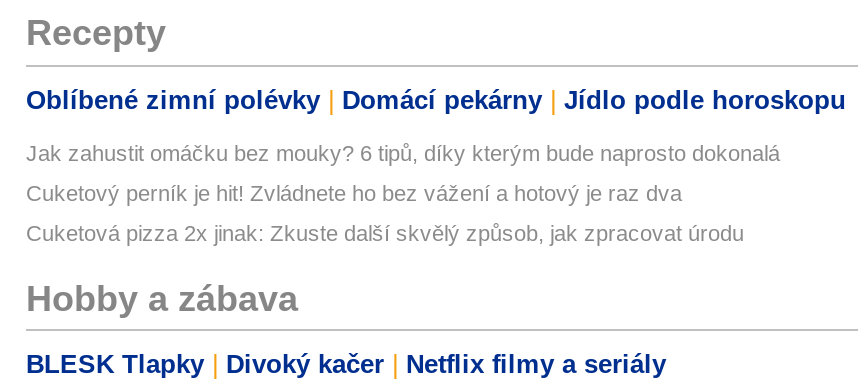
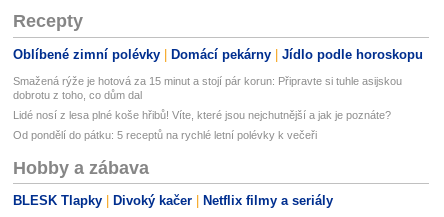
- Jak zahustit omáčku bez mouky? 6 tipů, díky kterým bude naprosto dokonalá
+ Smažená rýže je hotová za 15 minut a stojí pár korun: Připravte si tuhle asijskou
+ dobrotu z toho, co dům dal

- Cuketový perník je hit! Zvládnete ho bez vážení a hotový je raz dva
+ Lidé nosí z lesa plné koše hřibů! Víte, které jsou nejchutnější a jak je poznáte?

- Cuketová pizza 2x jinak: Zkuste další skvělý způsob, jak zpracovat úrodu
+ Od pondělí do pátku: 5 receptů na rychlé letní polévky k večeři
